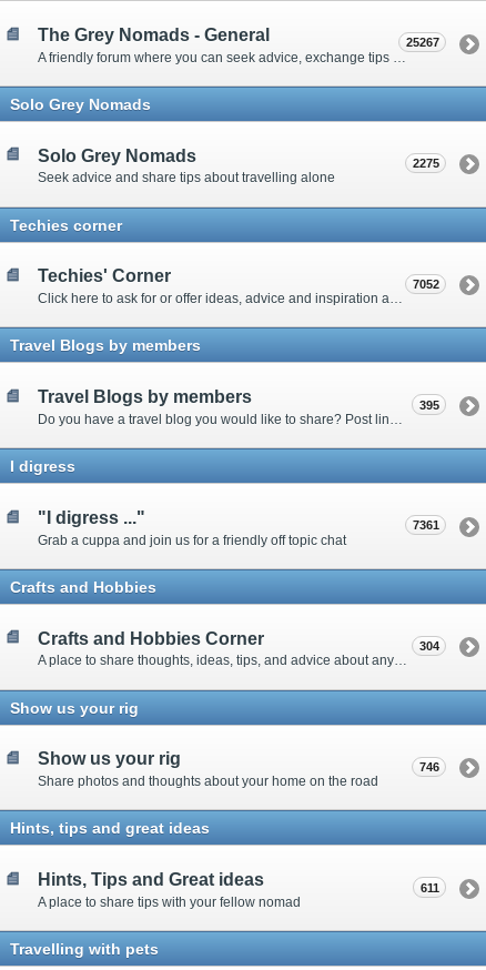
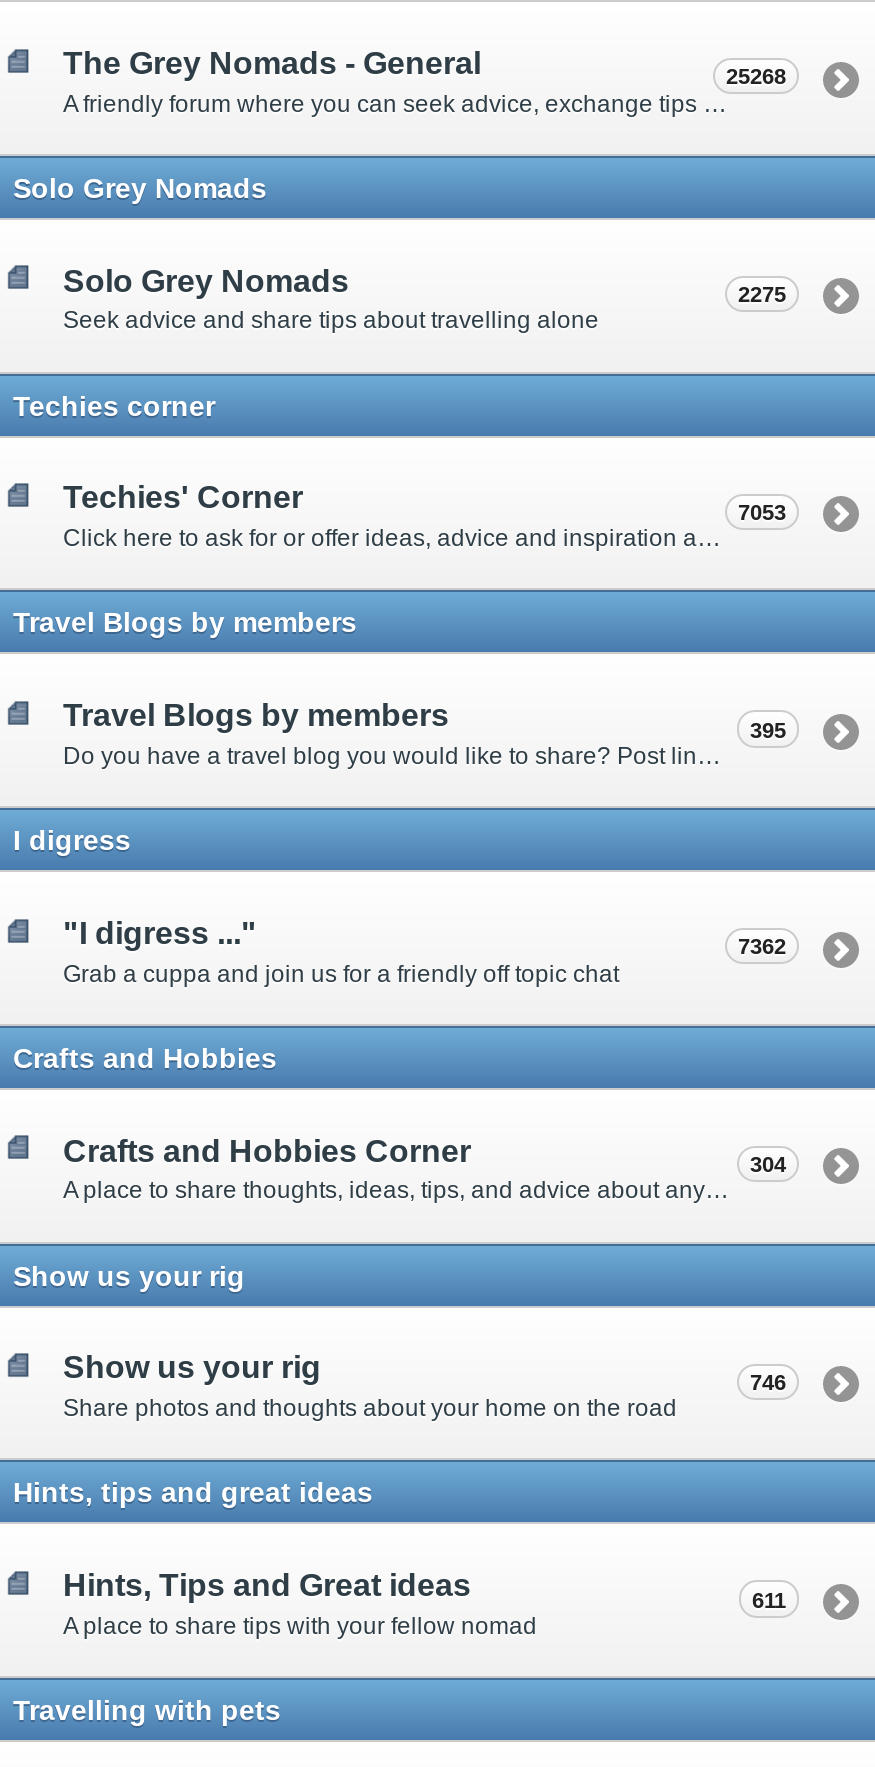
- 25267
+ 25268

- 7052
+ 7053

- 7361
+ 7362
